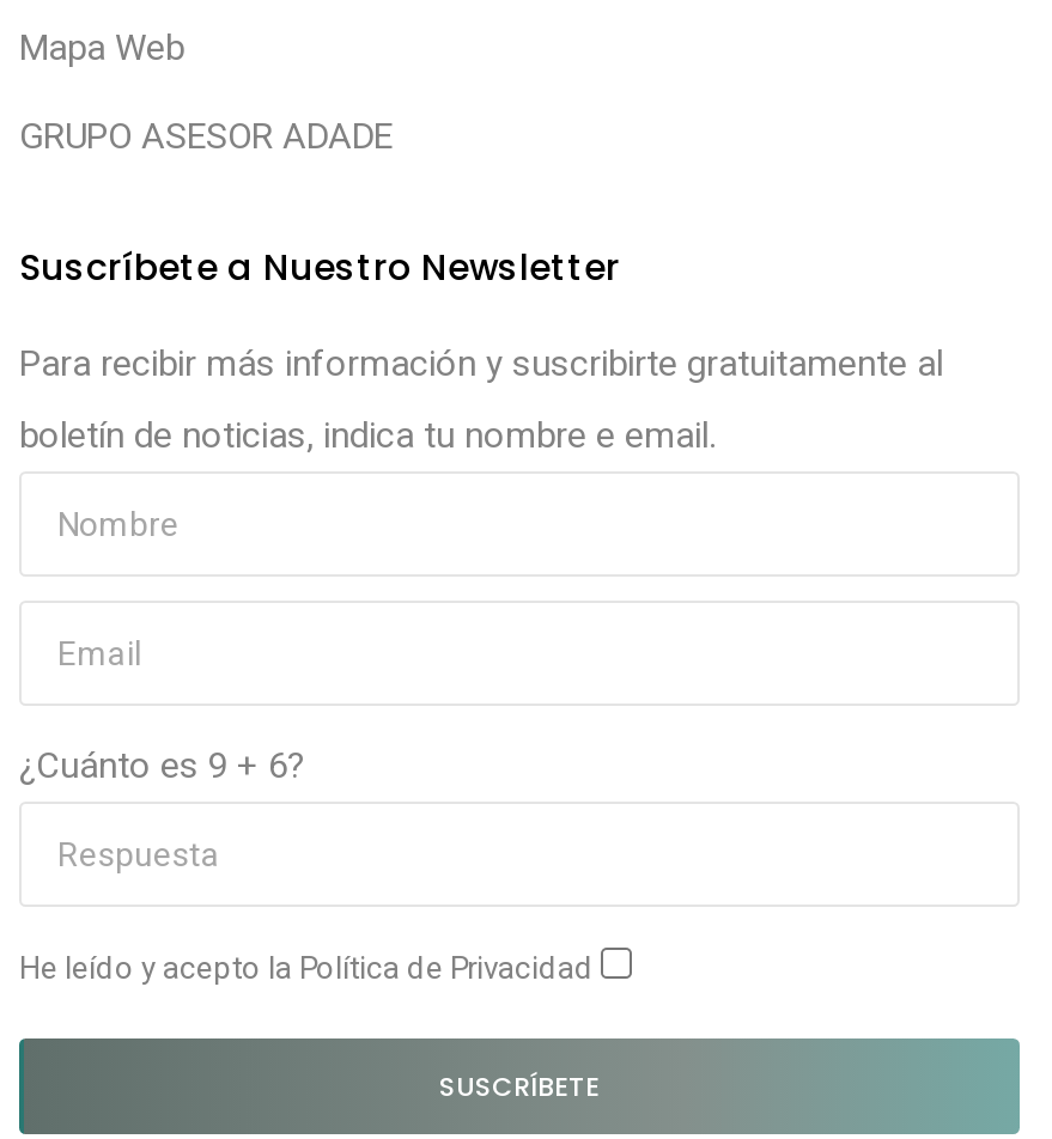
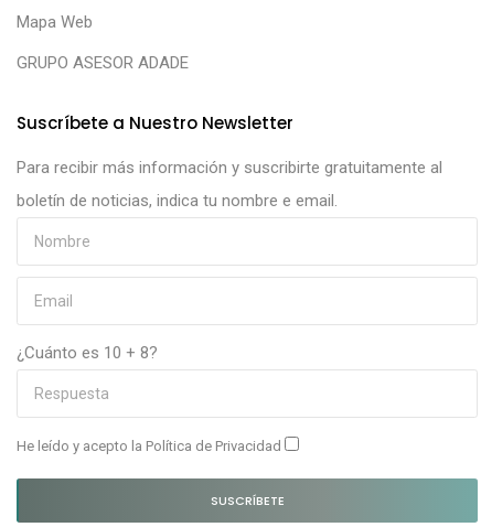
- ¿Cuánto es 9 + 6?
+ ¿Cuánto es 10 + 8?
